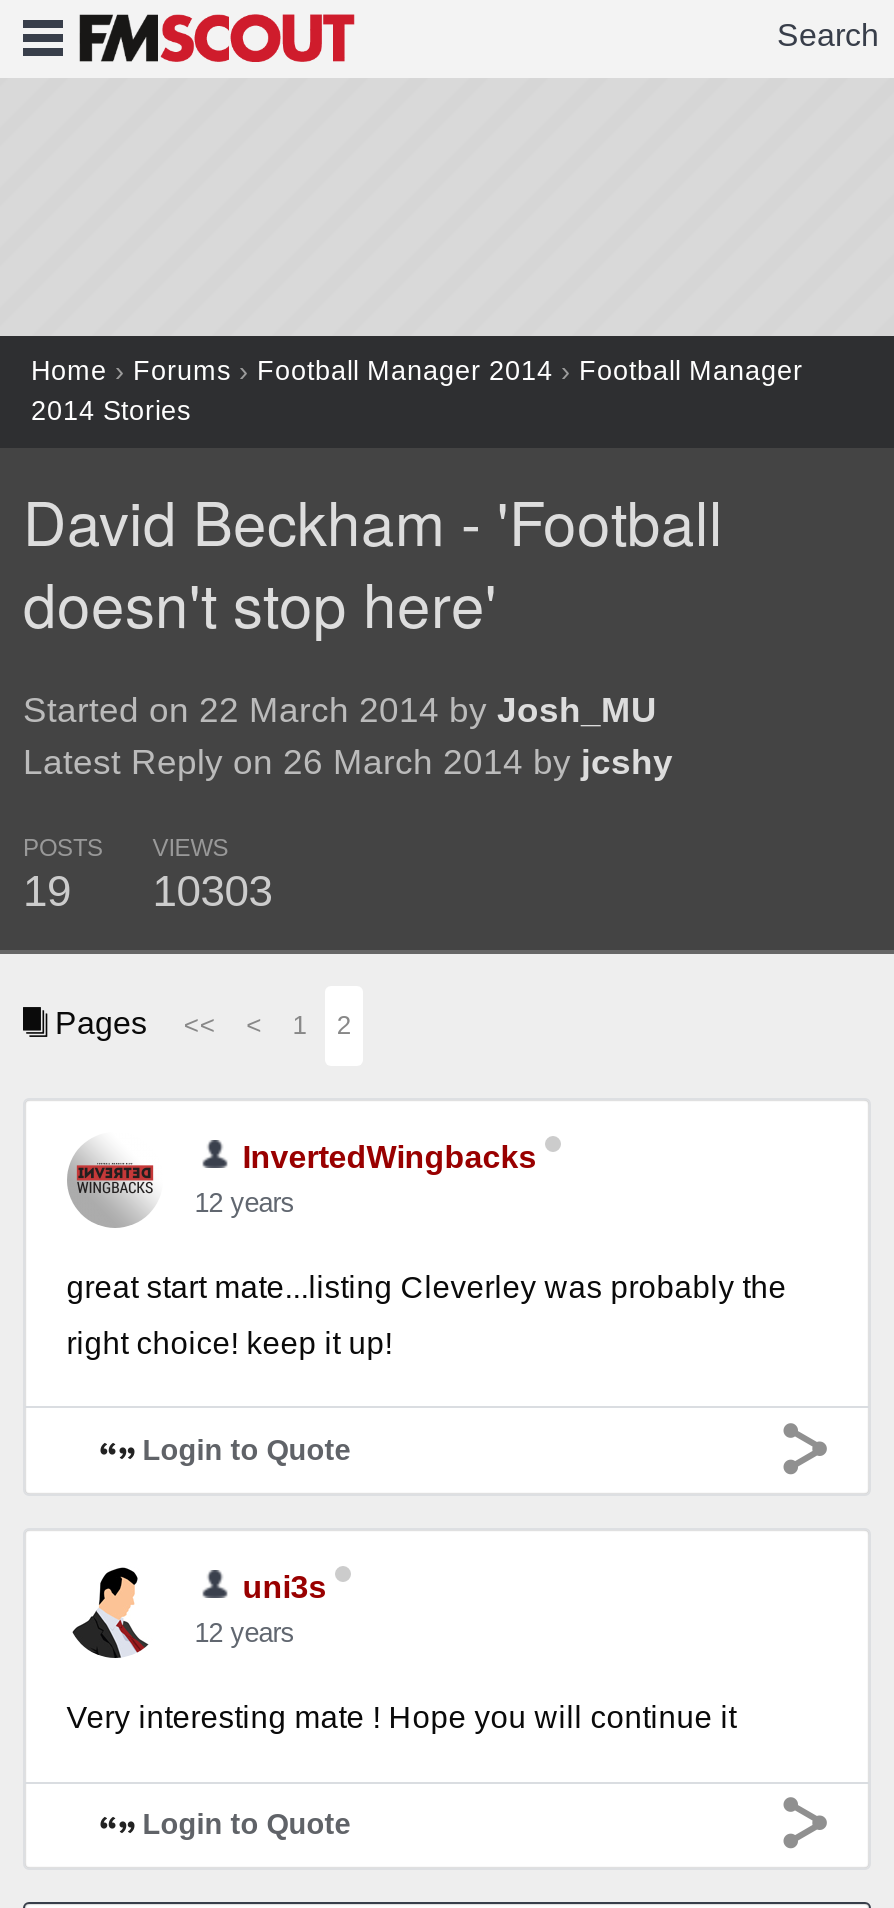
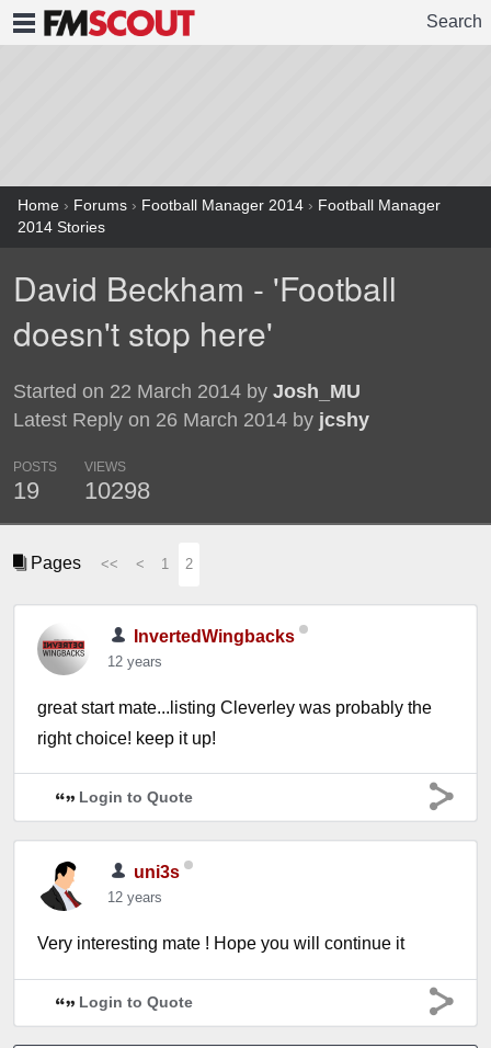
- 19 10303
+ 19 10298
